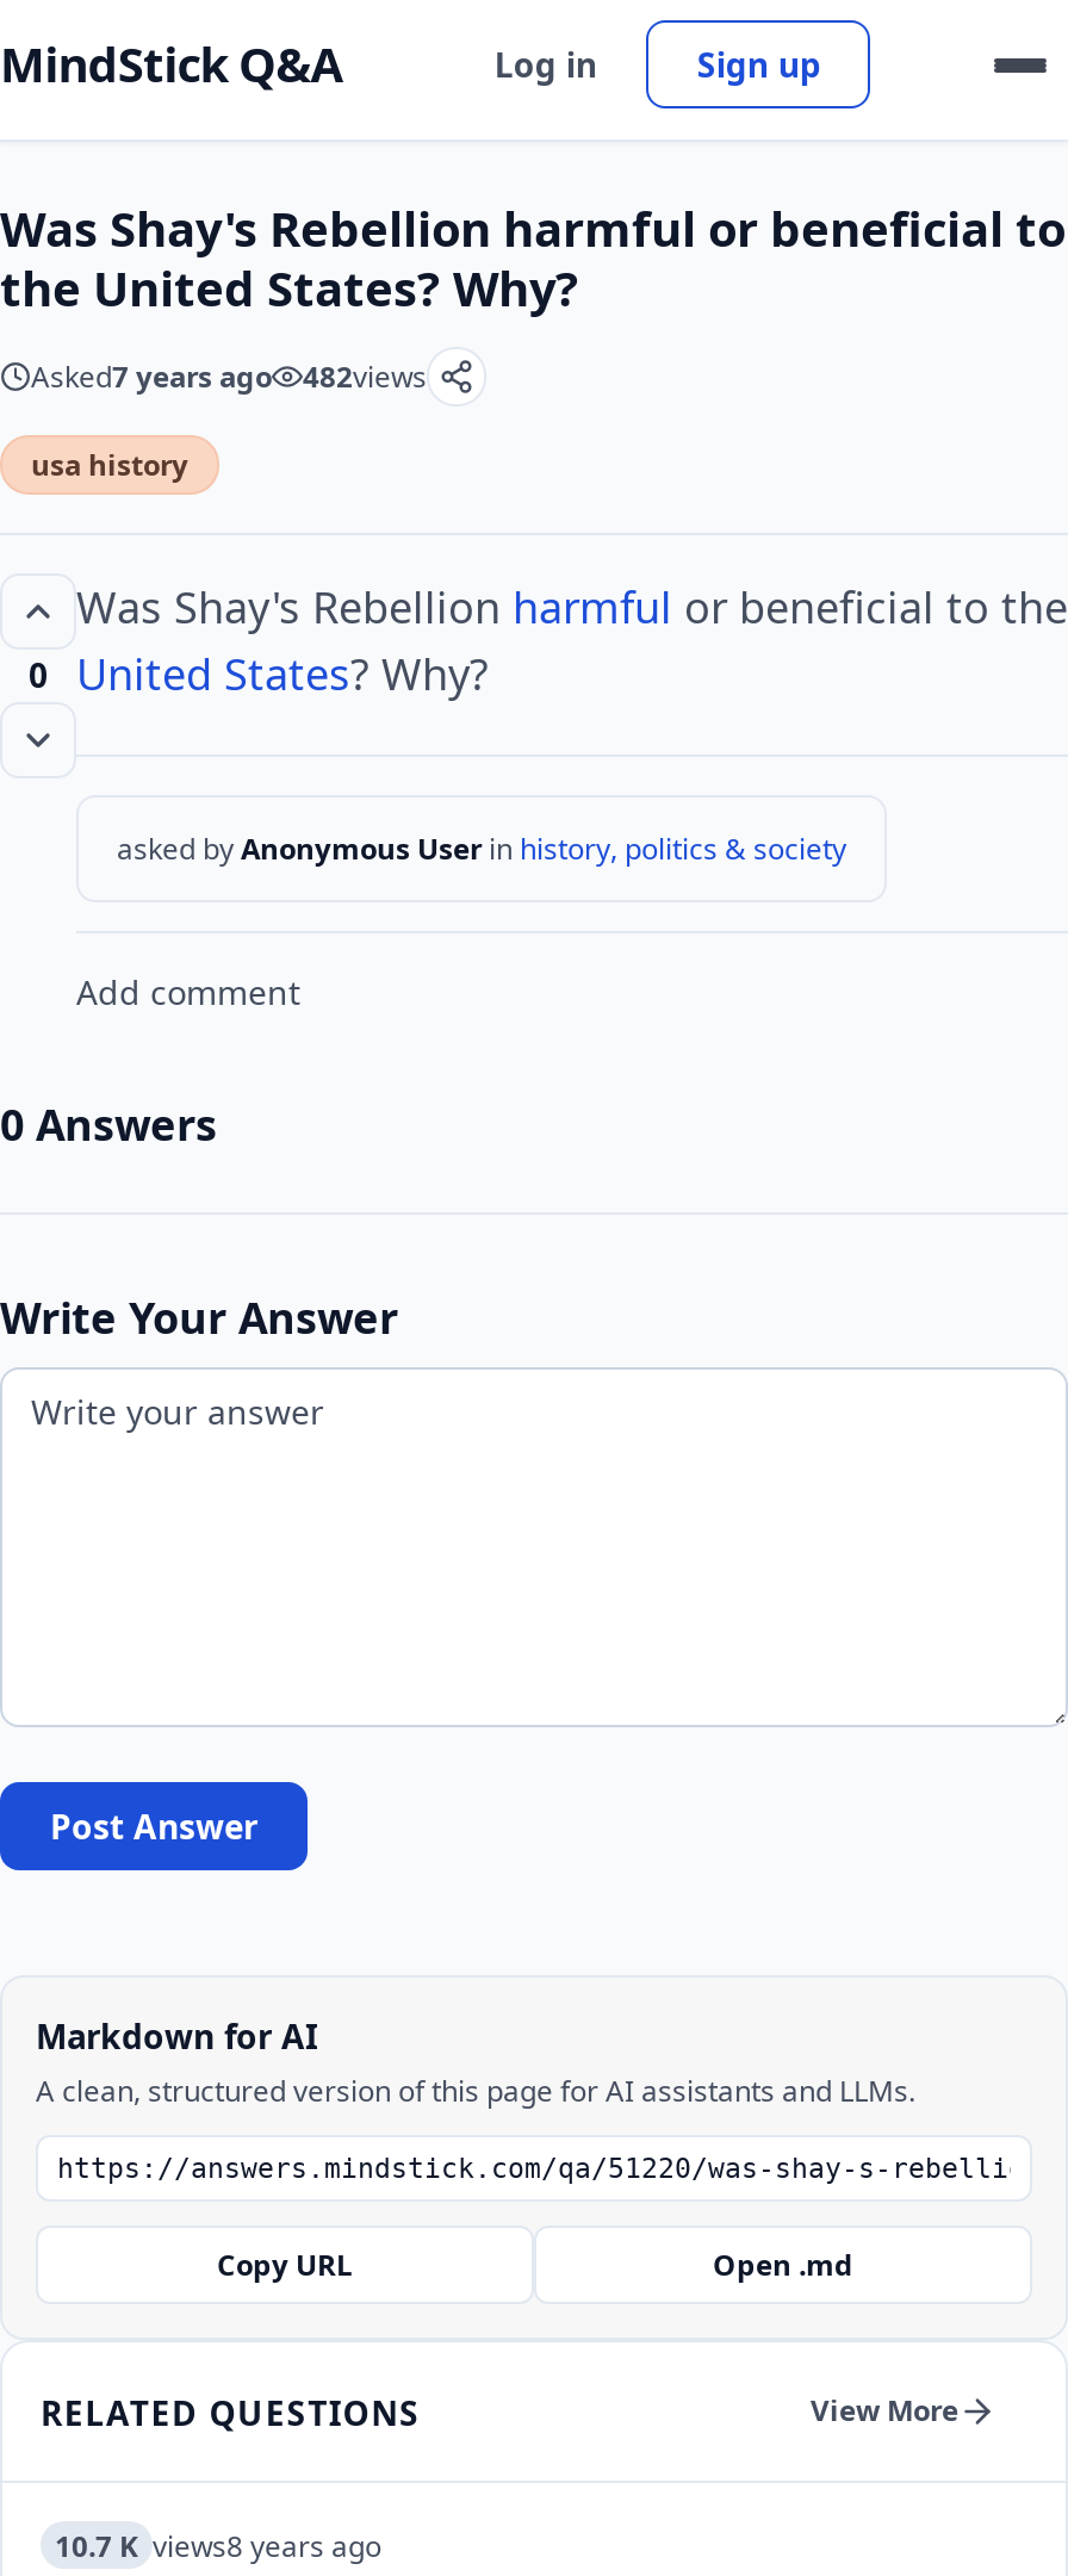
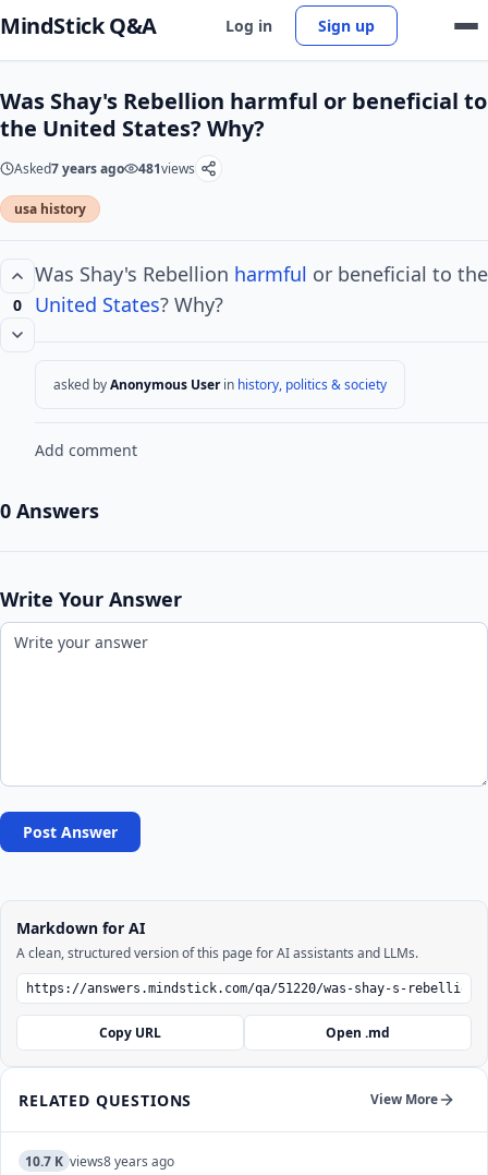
- Asked7 years ago 482views
+ Asked7 years ago 481views
